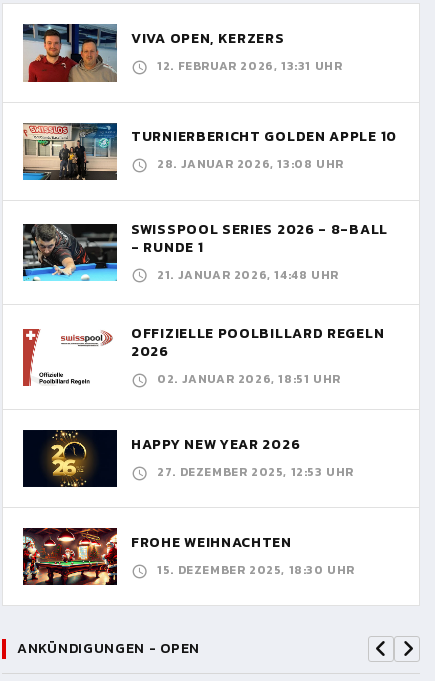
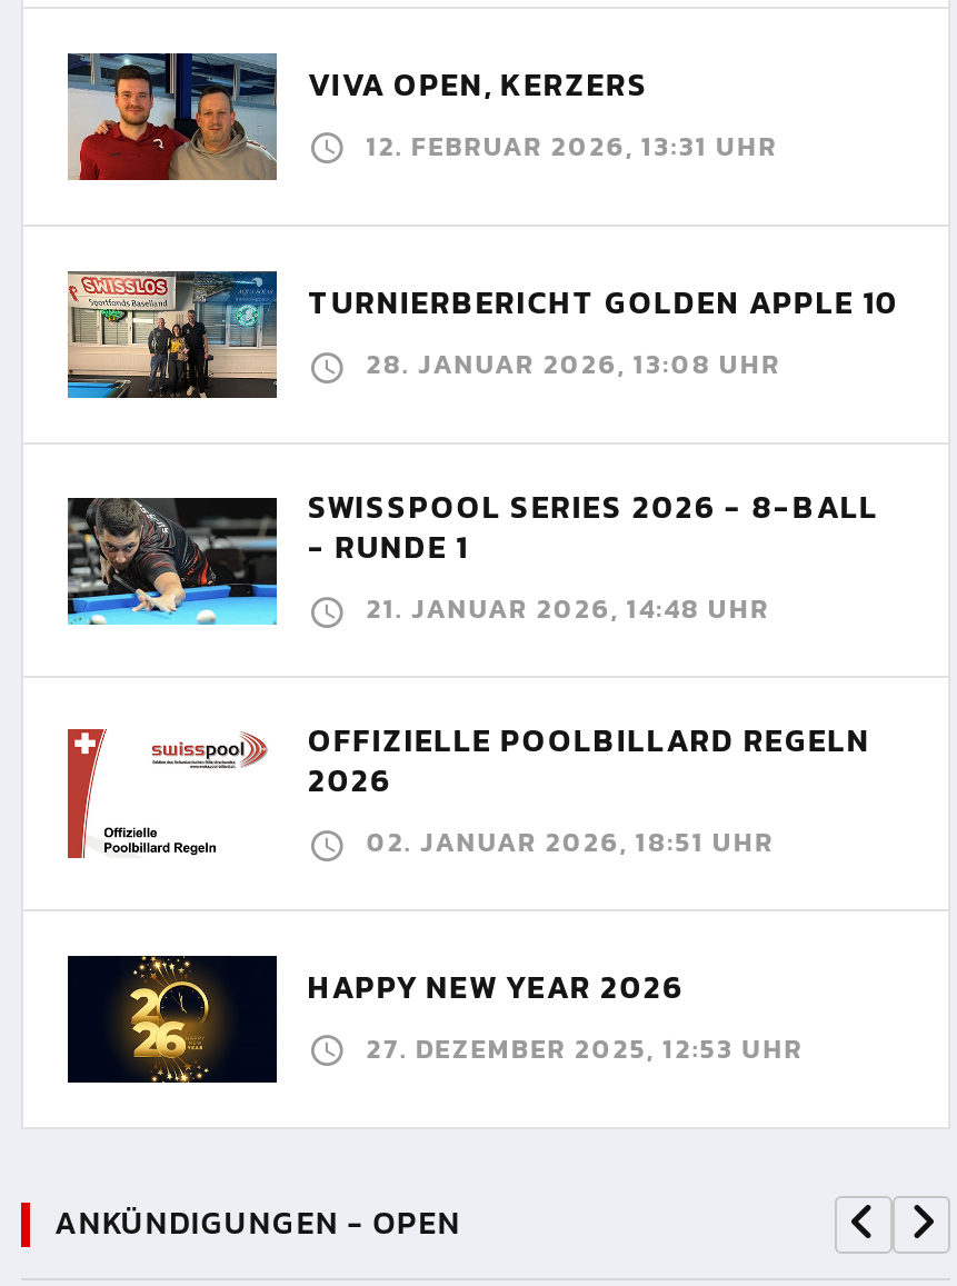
- [image]
- FROHE WEIHNACHTEN
- 15. DEZEMBER 2025, 18:30 UHR
